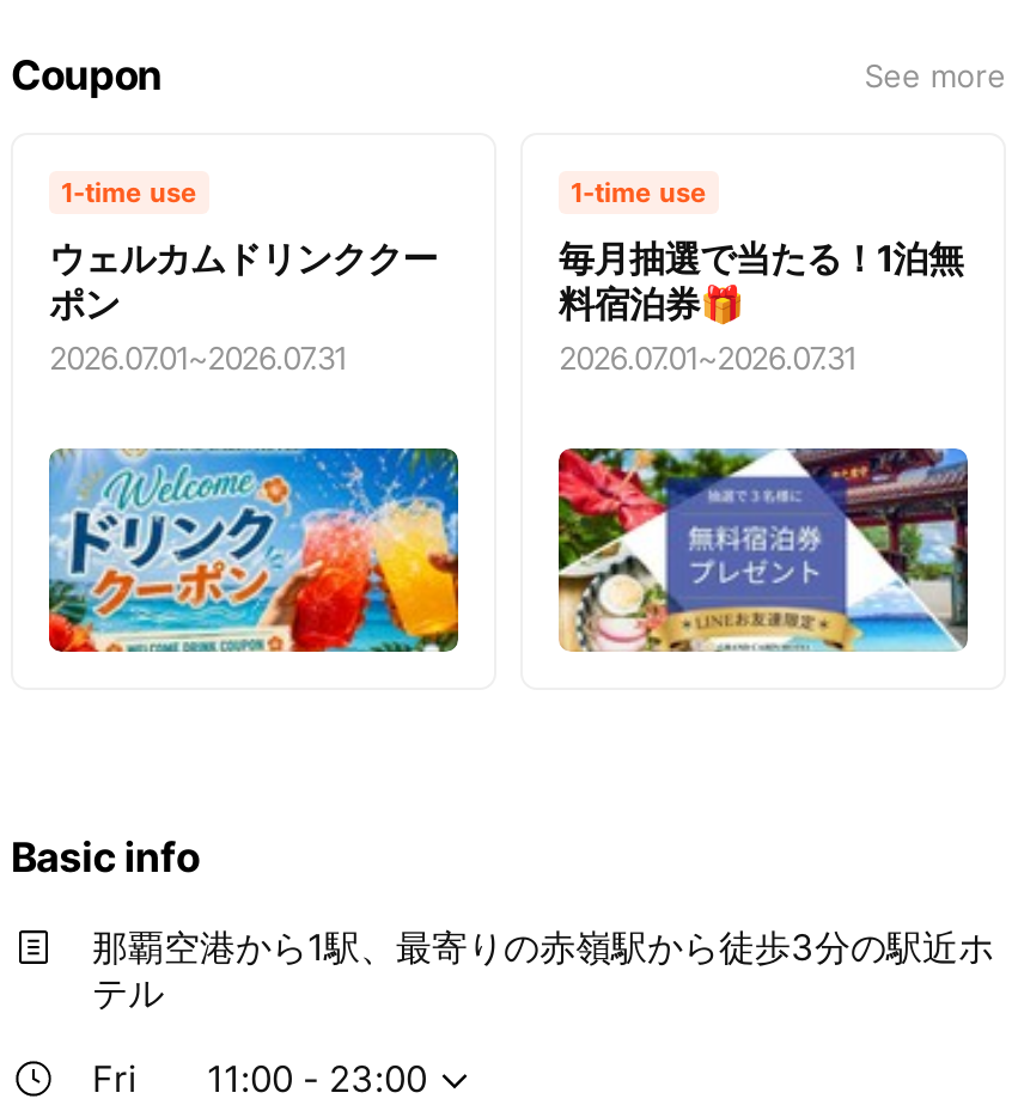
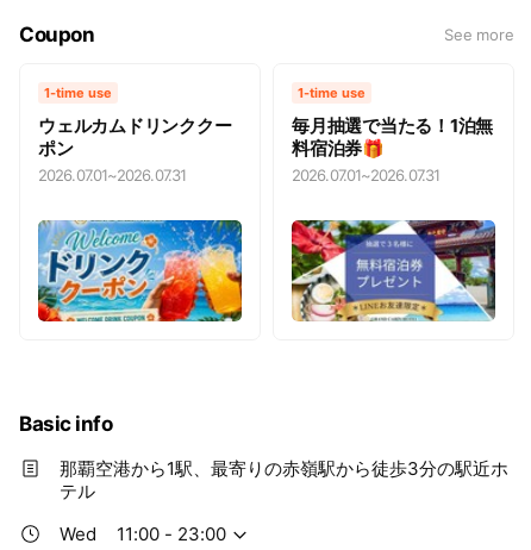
- Fri
+ Wed
